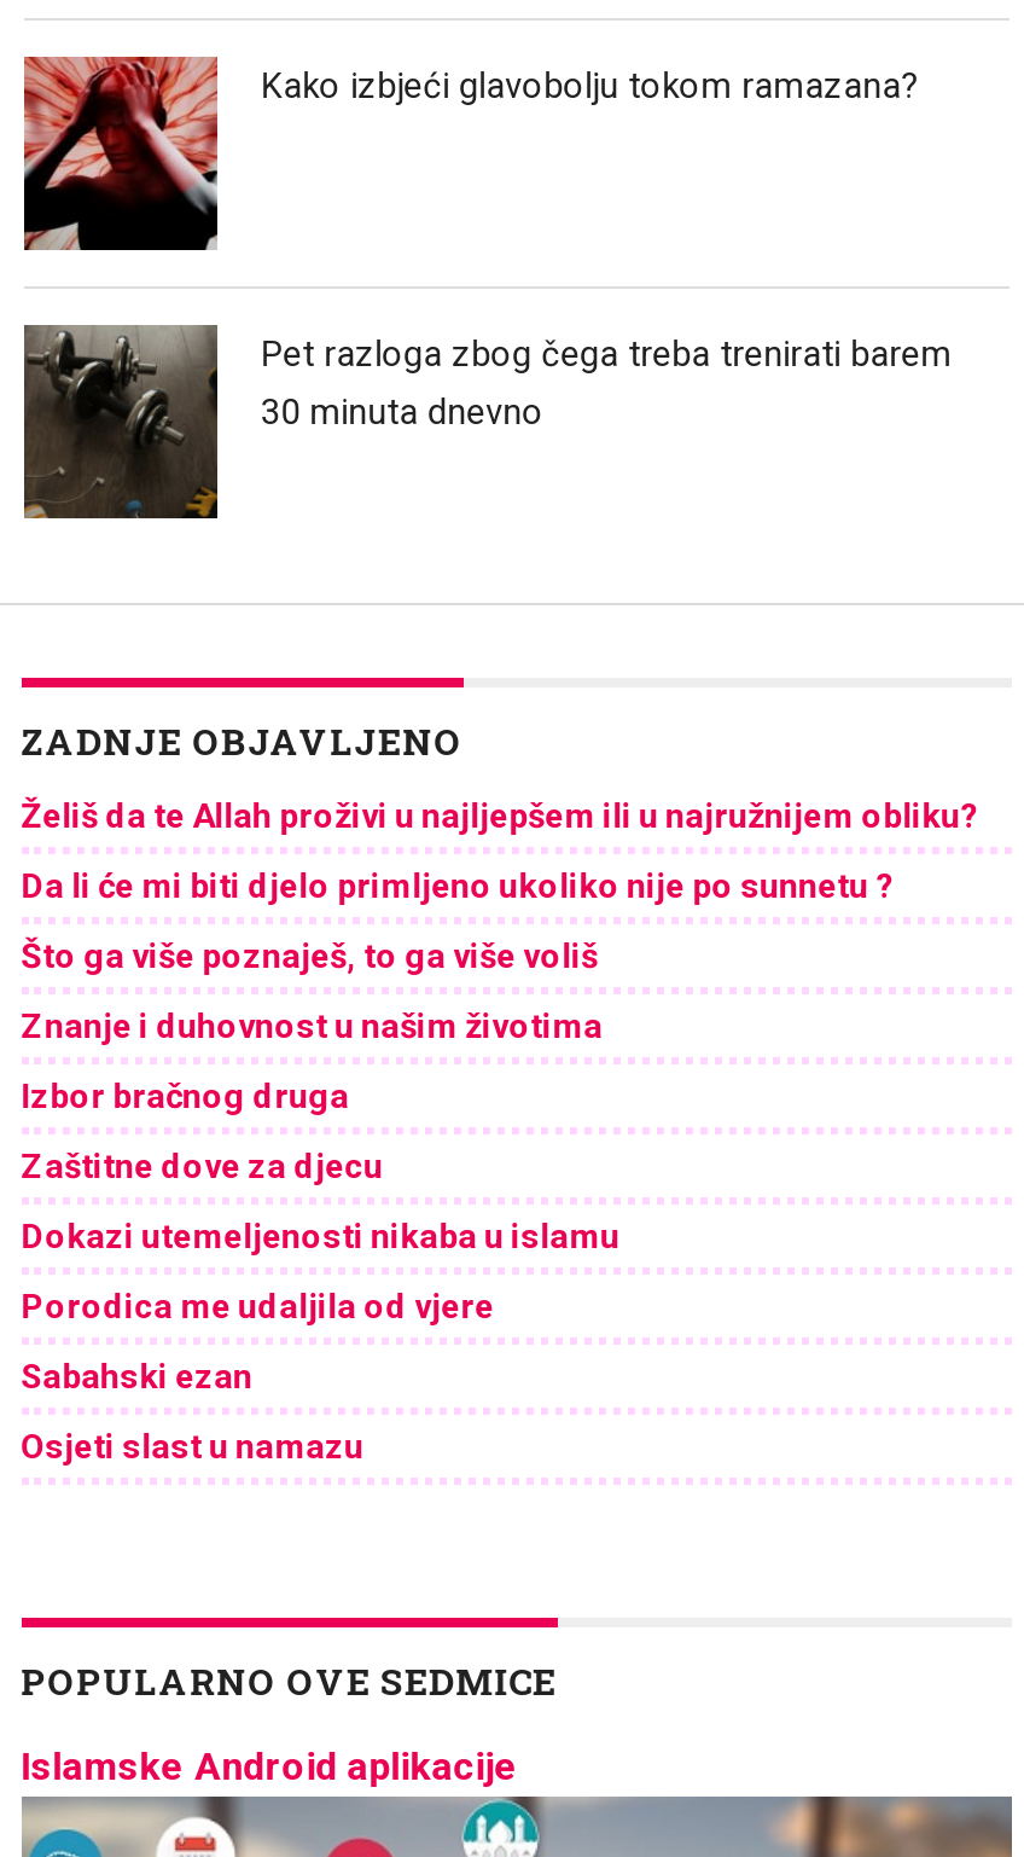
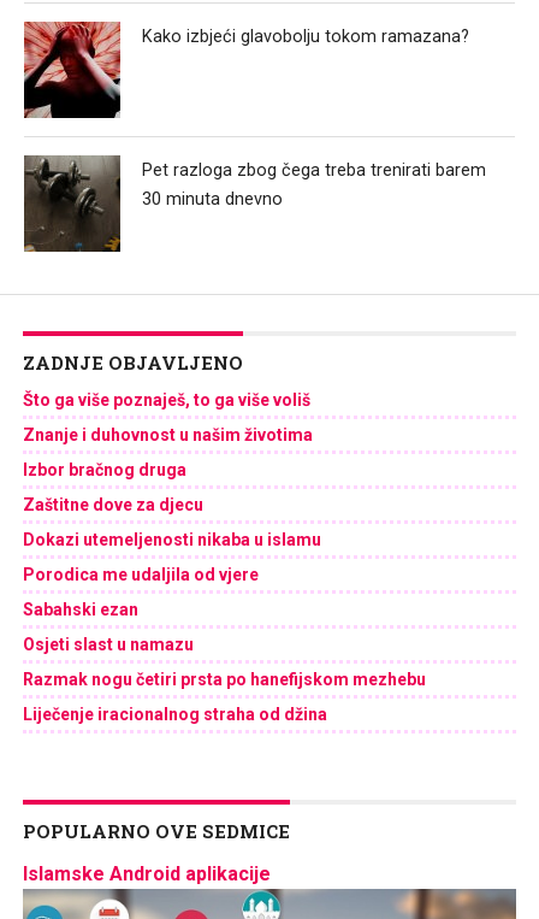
- Želiš da te Allah proživi u najljepšem ili u najružnijem obliku?
- Da li će mi biti djelo primljeno ukoliko nije po sunnetu ?

moved up: Što ga više poznaješ, to ga više voliš | Znanje i duhovnost u našim životima | Izbor bračnog druga | Zaštitne dove za djecu | Dokazi utemeljenosti nikaba u islamu | Porodica me udaljila od vjere | Sabahski ezan | Osjeti slast u namazu

+ Razmak nogu četiri prsta po hanefijskom mezhebu
+ Liječenje iracionalnog straha od džina
